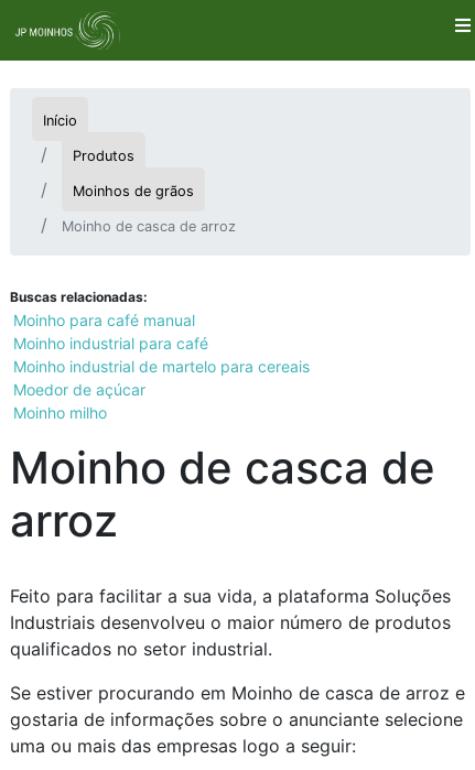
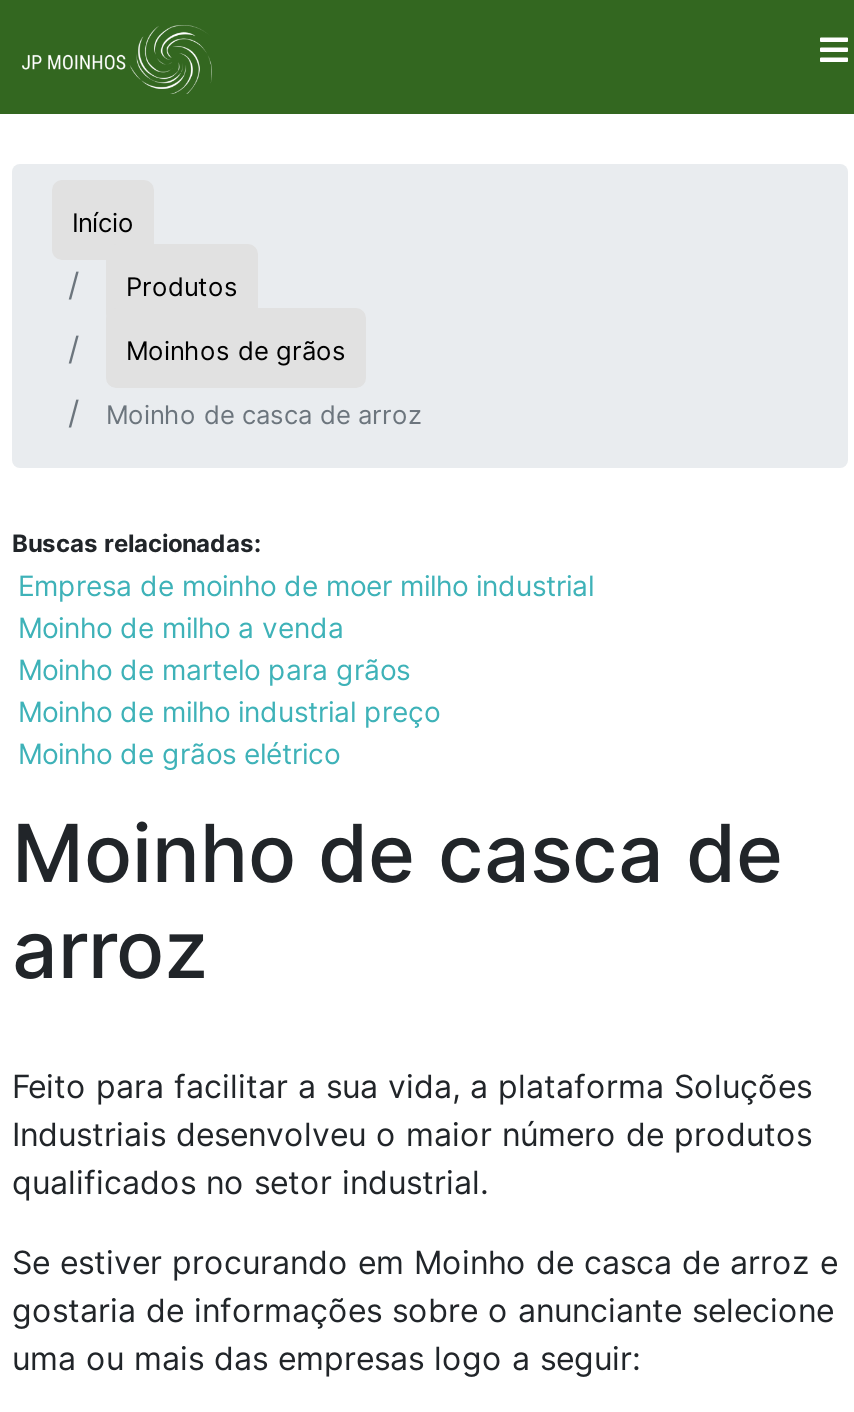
- Moinho para café manual
- Moinho industrial para café
- Moinho industrial de martelo para cereais
- Moedor de açúcar
- Moinho milho
+ Empresa de moinho de moer milho industrial
+ Moinho de milho a venda
+ Moinho de martelo para grãos
+ Moinho de milho industrial preço
+ Moinho de grãos elétrico
